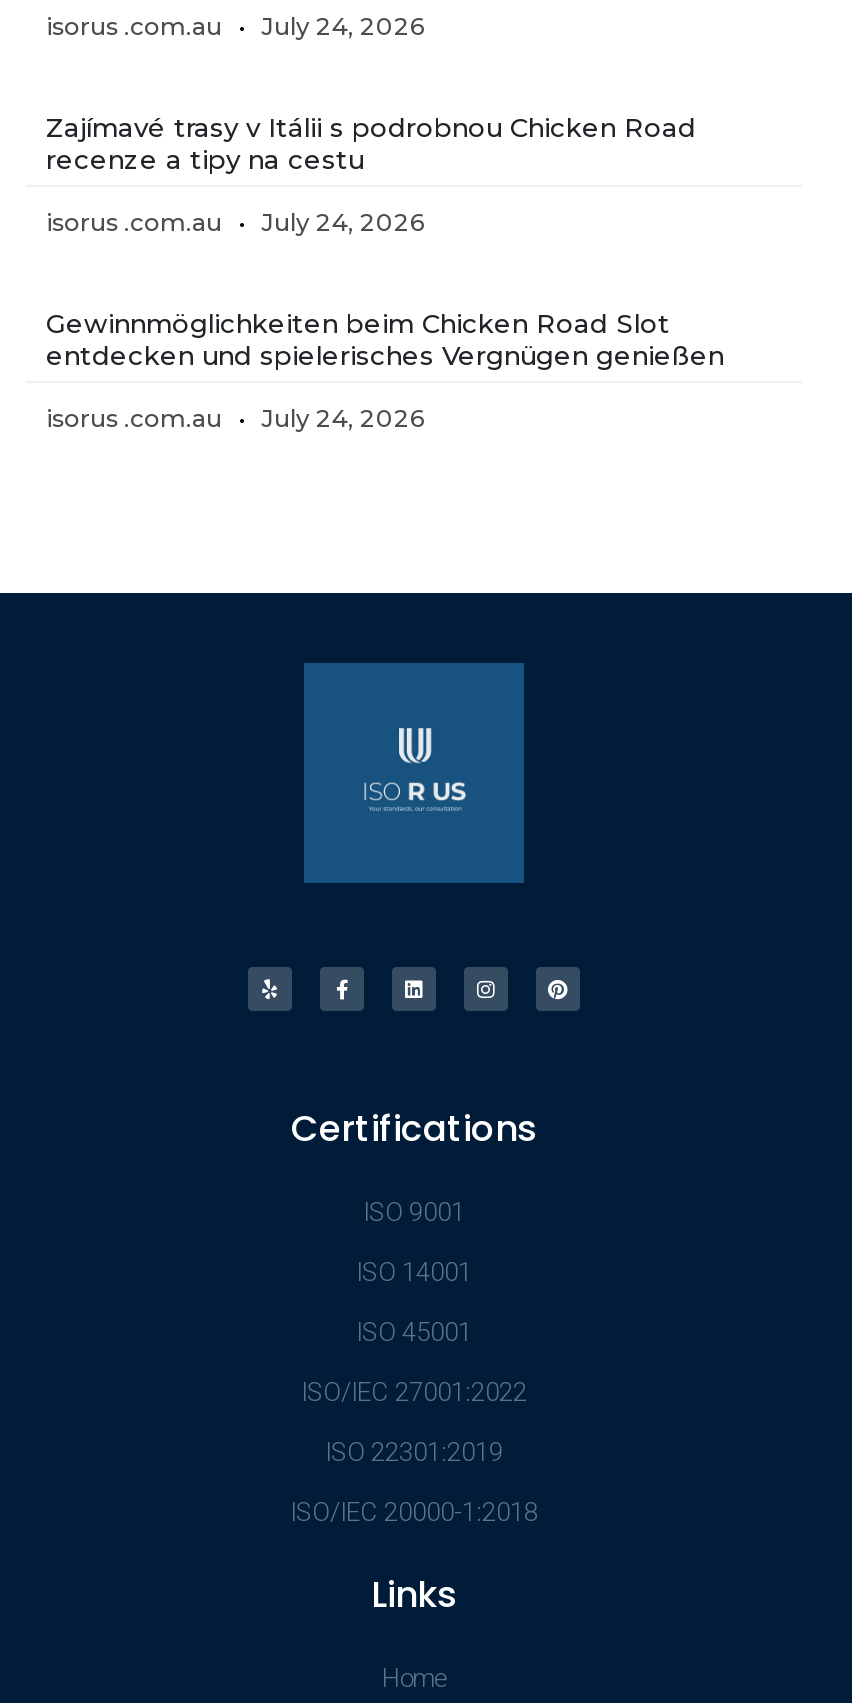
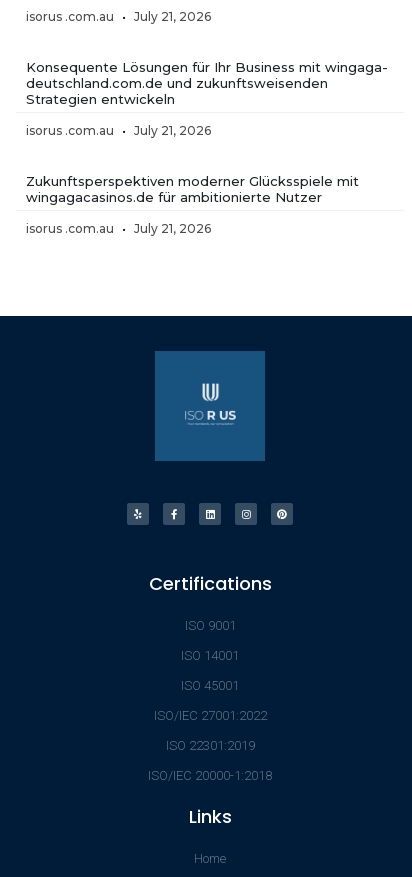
- isorus .com.au July 24, 2026
+ isorus .com.au July 21, 2026

- Zajímavé trasy v Itálii s podrobnou Chicken Road
- recenze a tipy na cestu
+ Konsequente Lösungen für Ihr Business mit wingaga-
+ deutschland.com.de und zukunftsweisenden
+ Strategien entwickeln

- isorus .com.au July 24, 2026
+ isorus .com.au July 21, 2026

- Gewinnmöglichkeiten beim Chicken Road Slot
- entdecken und spielerisches Vergnügen genießen
+ Zukunftsperspektiven moderner Glücksspiele mit
+ wingagacasinos.de für ambitionierte Nutzer

- isorus .com.au July 24, 2026
+ isorus .com.au July 21, 2026
